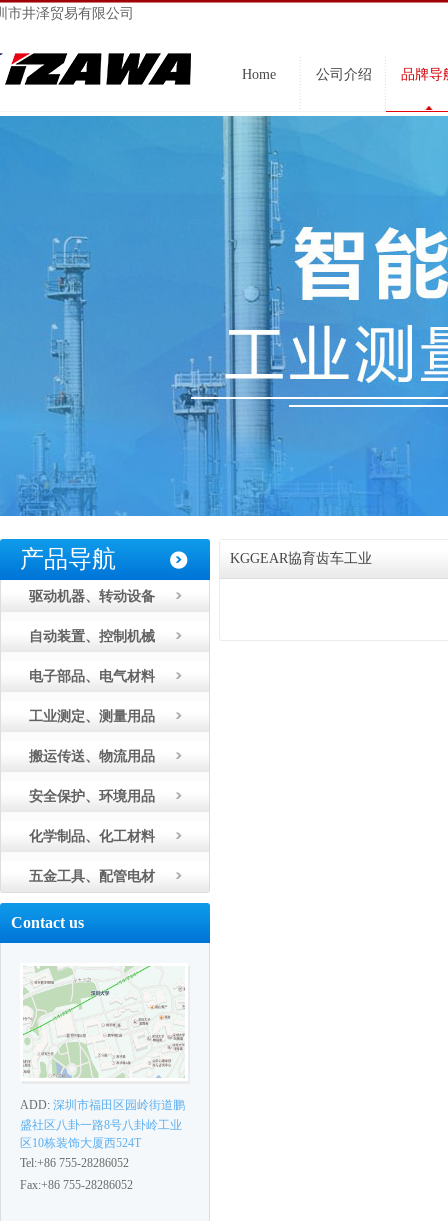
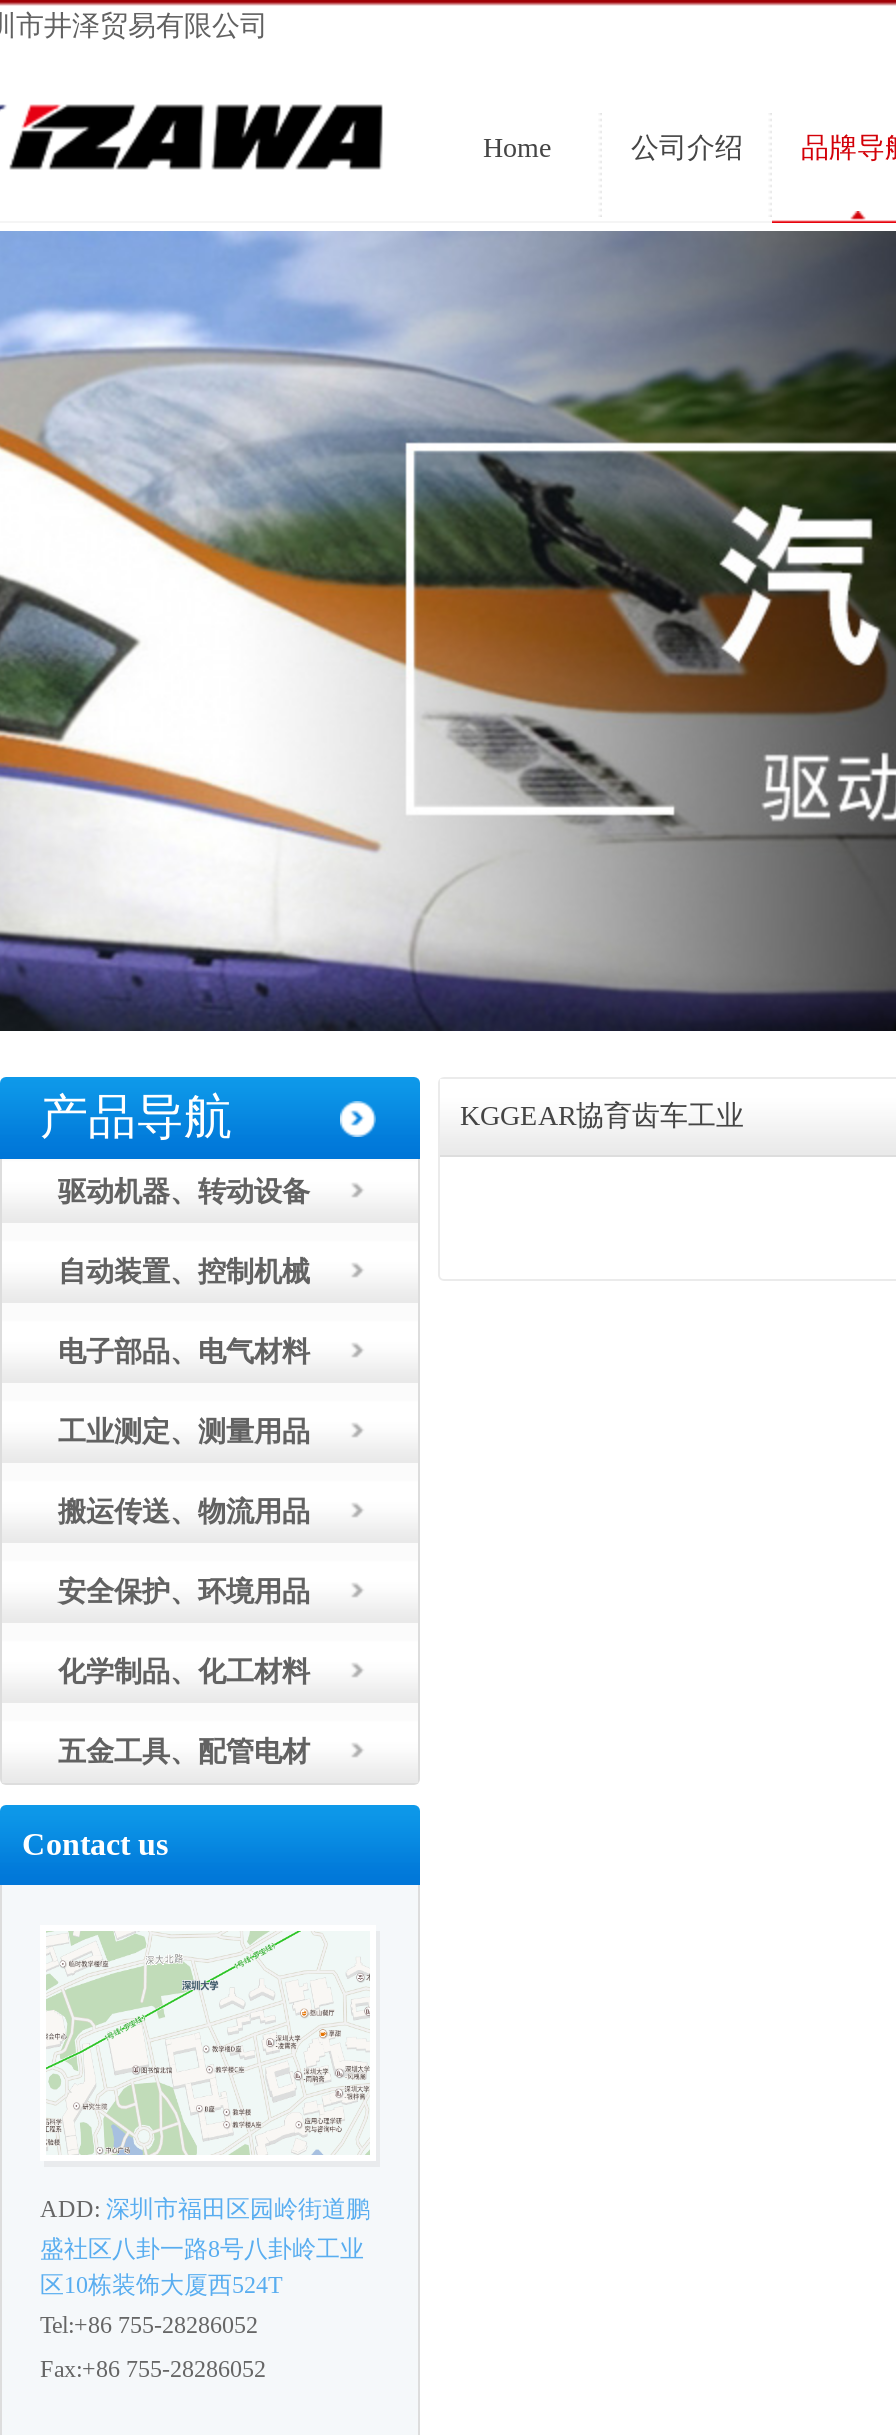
- [image]
+ [image]
